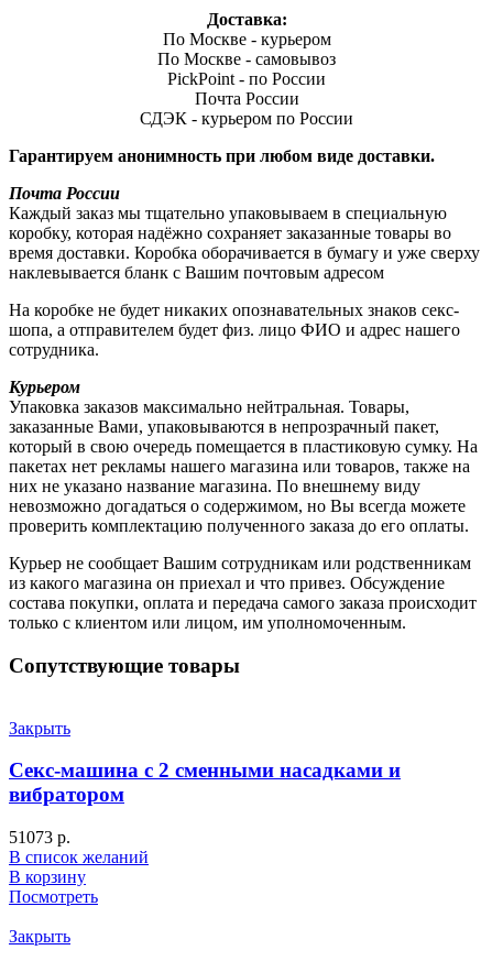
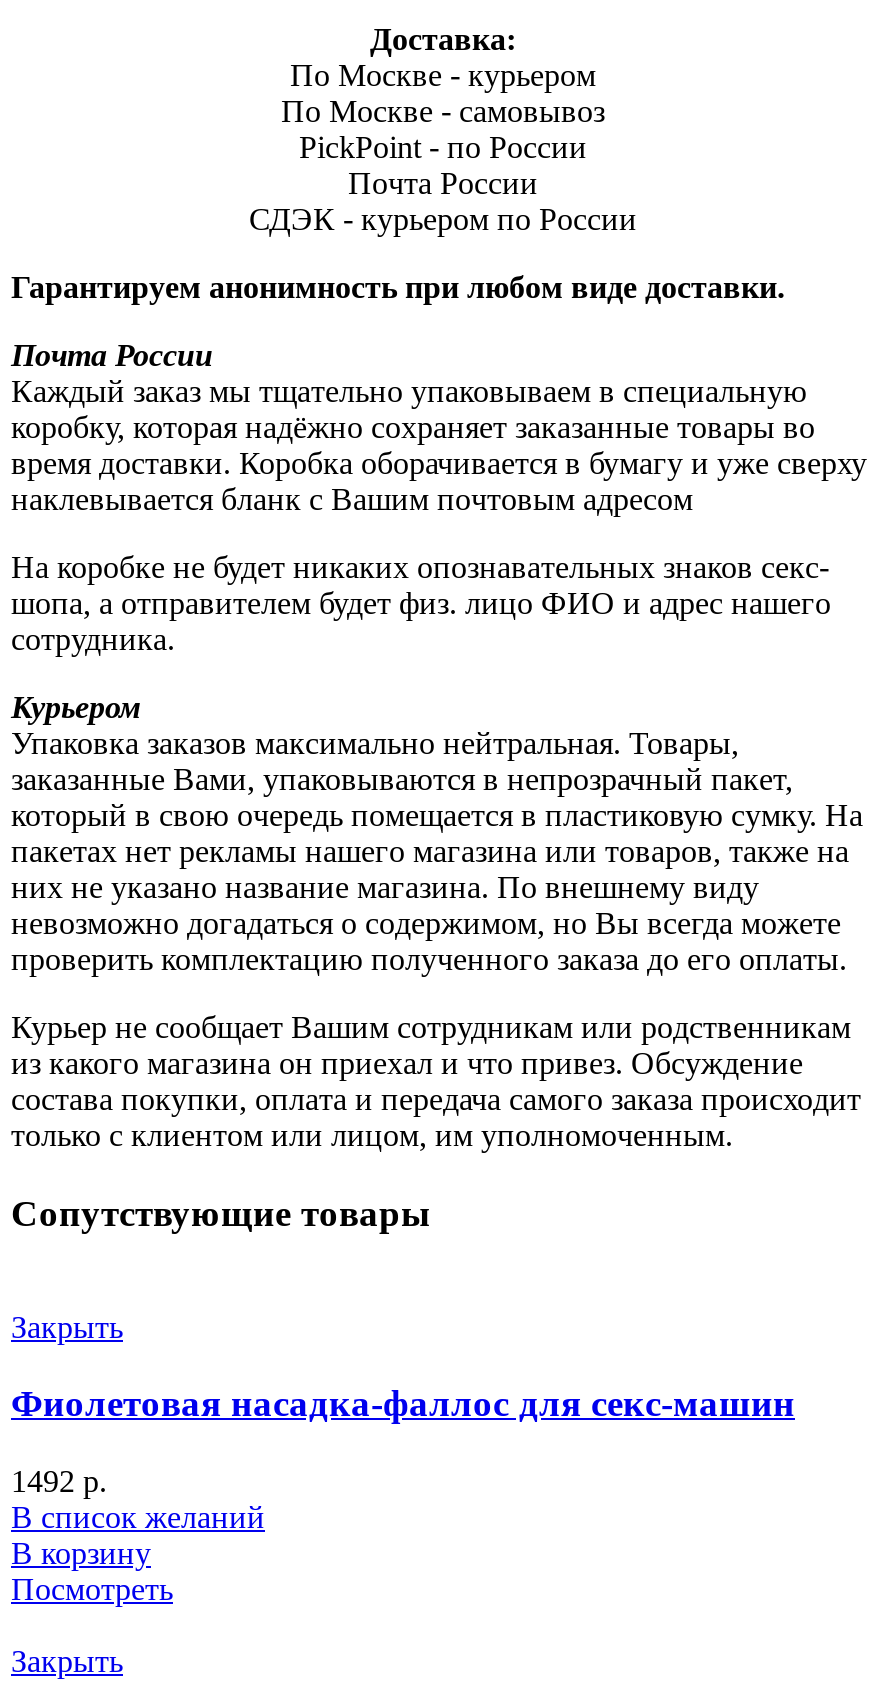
- Секс-машина с 2 сменными насадками и
- вибратором
+ Фиолетовая насадка-фаллос для секс-машин

- 51073 р.
+ 1492 р.
